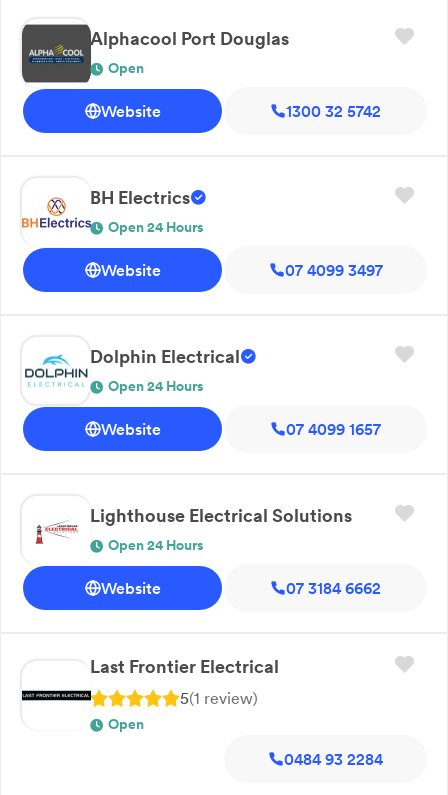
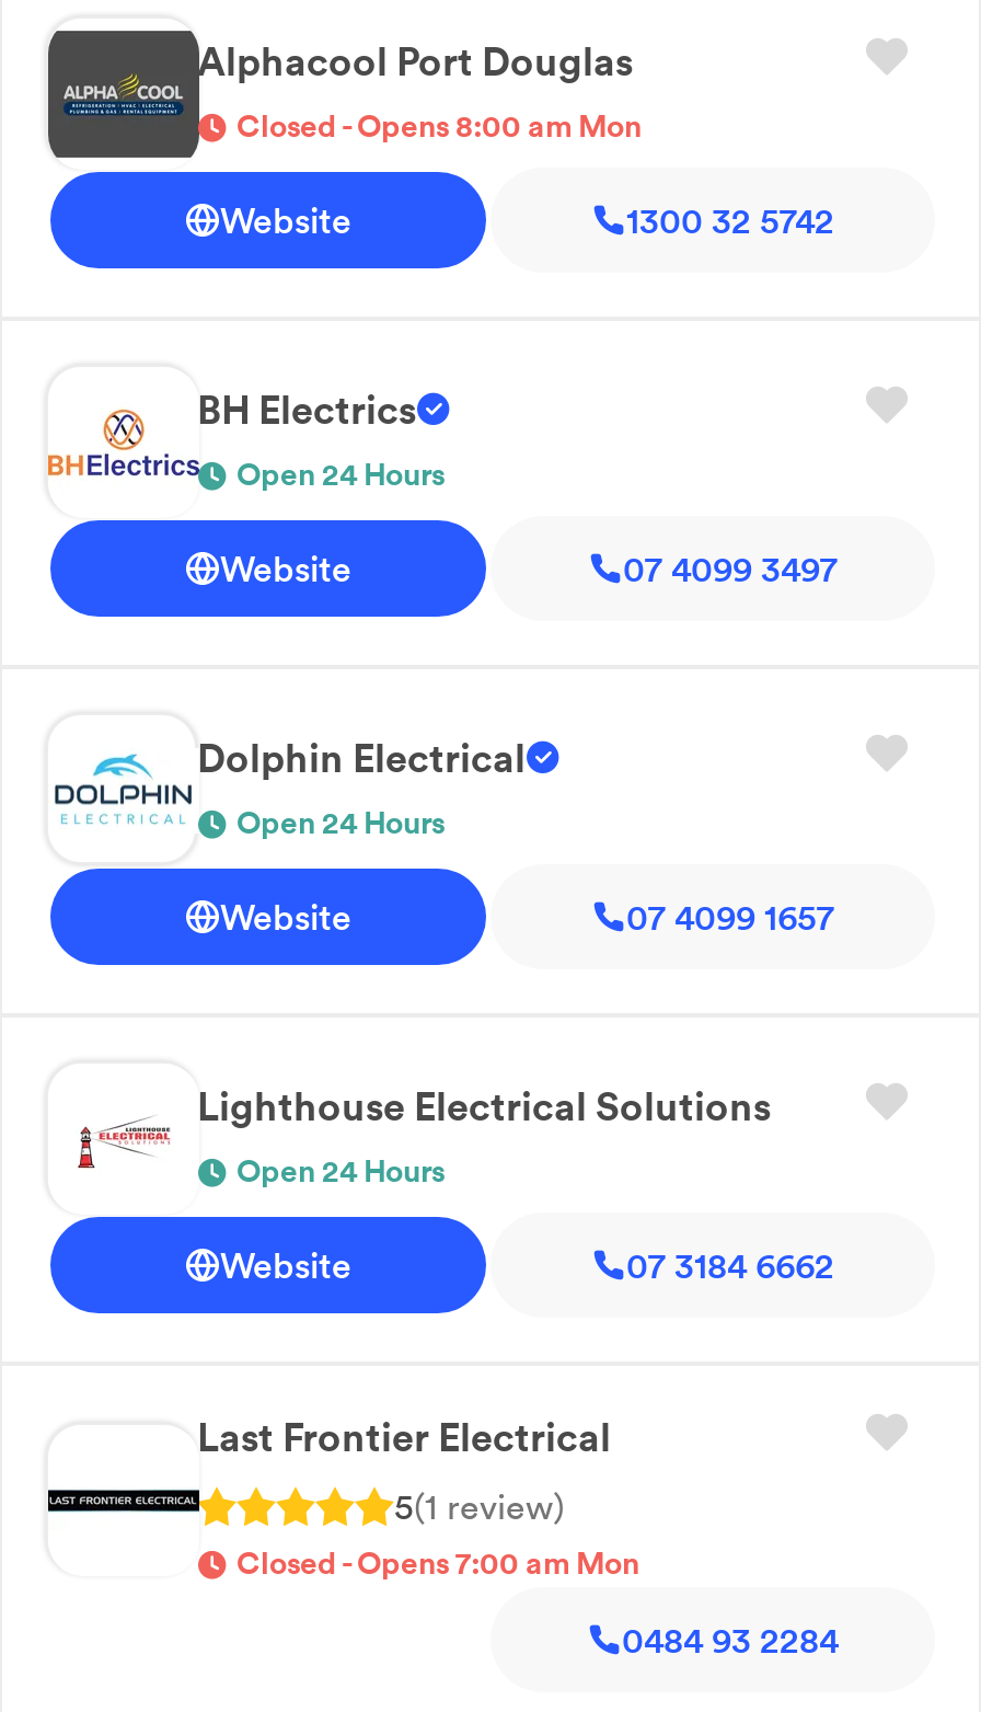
- Open
+ Closed - Opens 8:00 am Mon

- Open
+ Closed - Opens 7:00 am Mon
